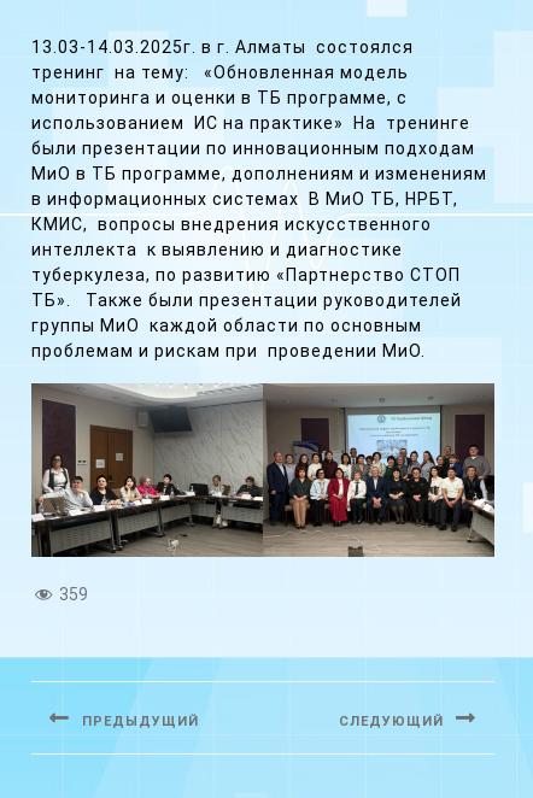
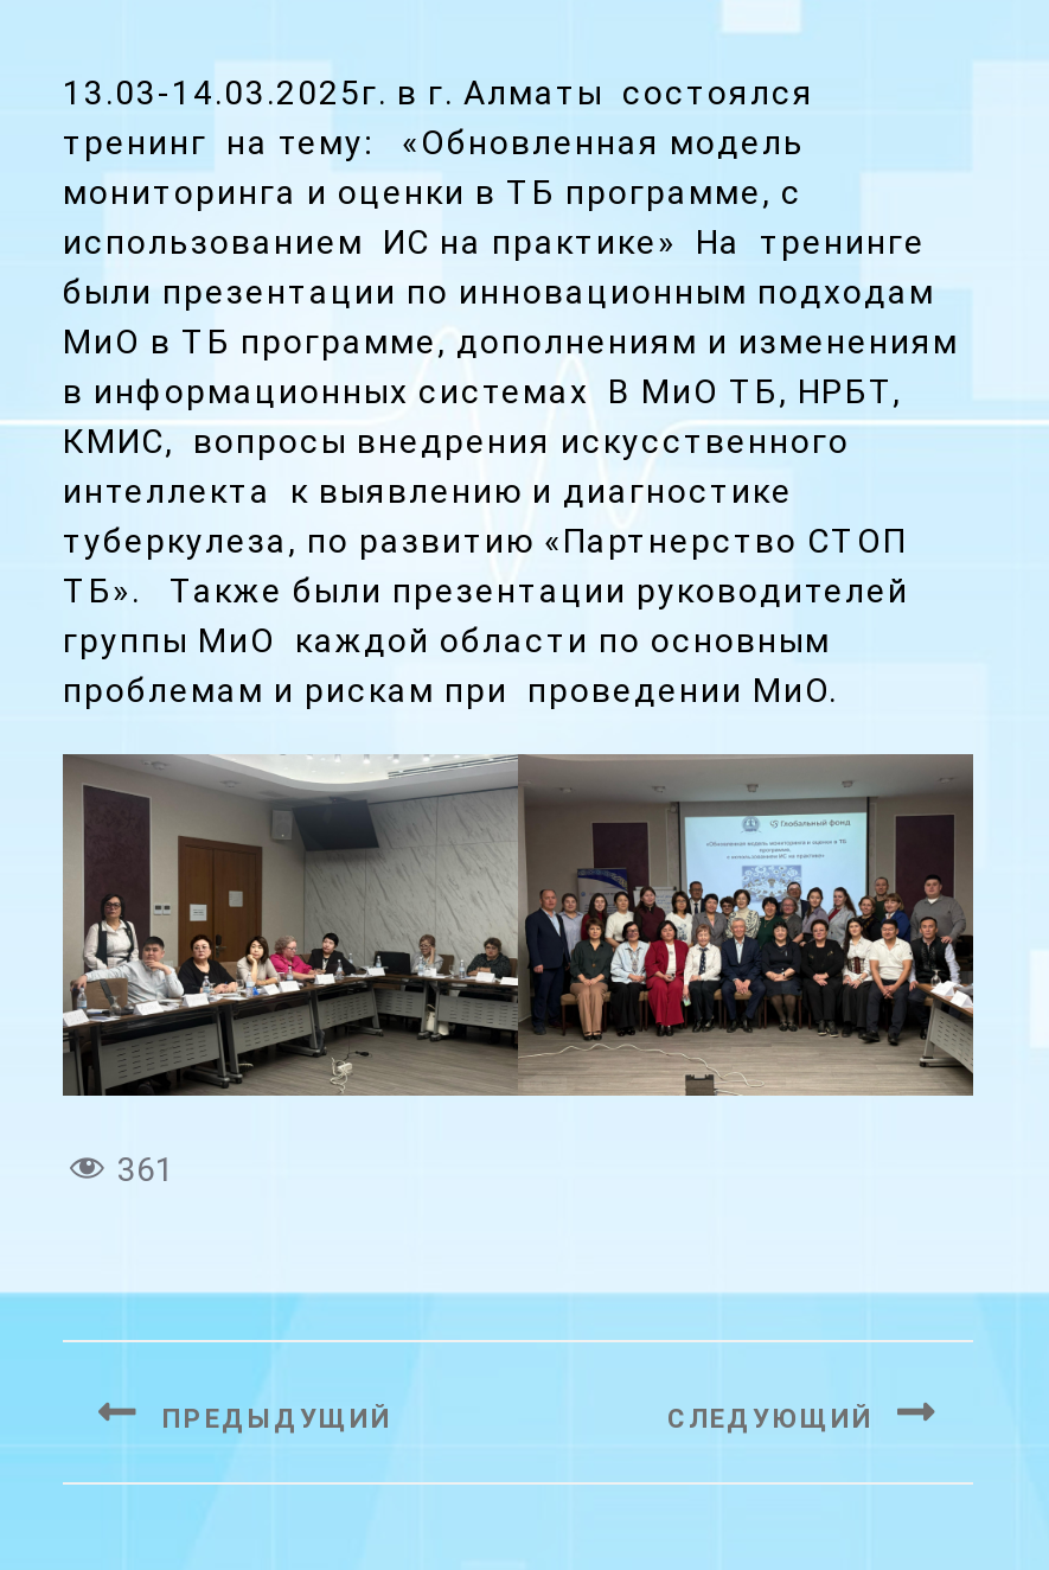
- 359
+ 361
